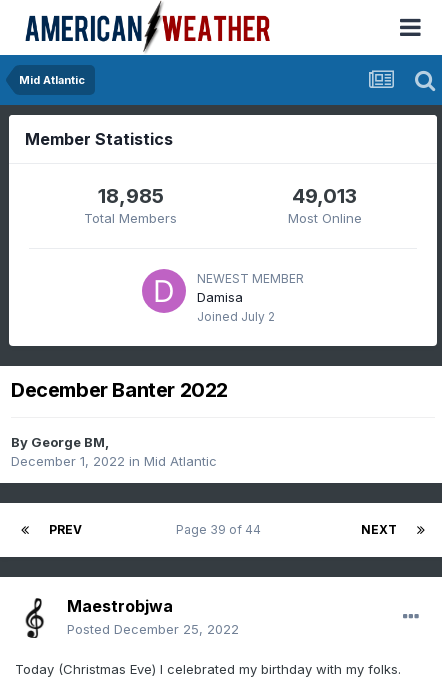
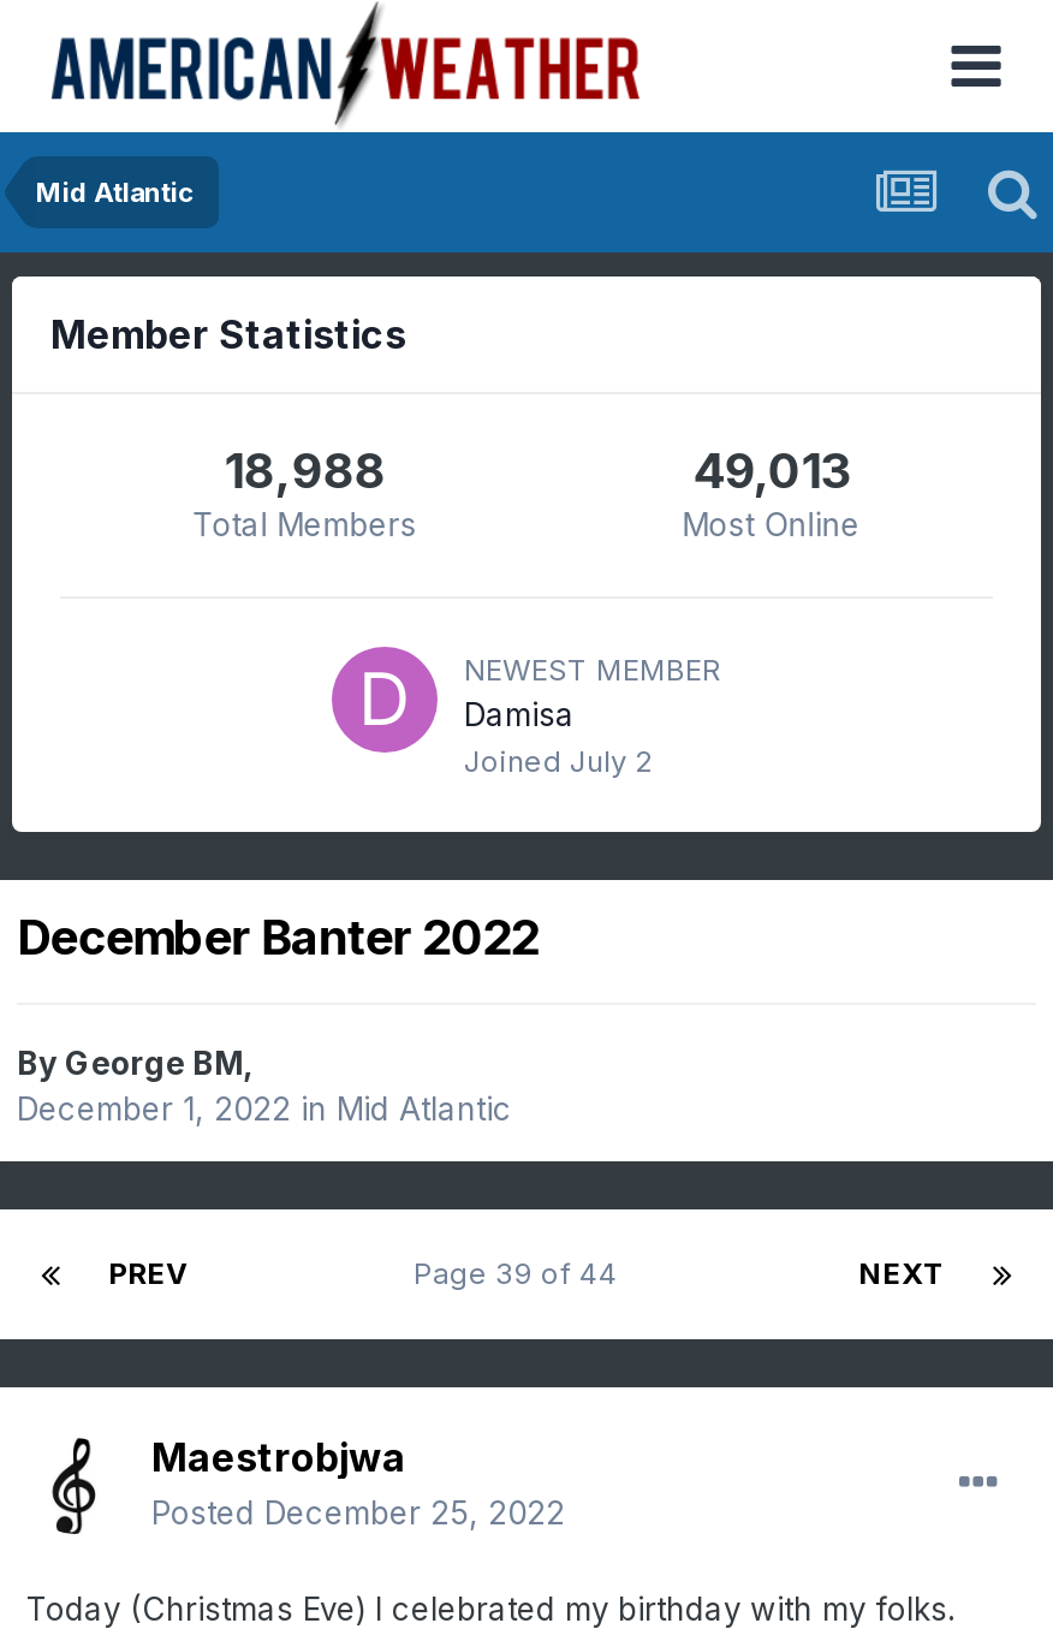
- 18,985
+ 18,988
